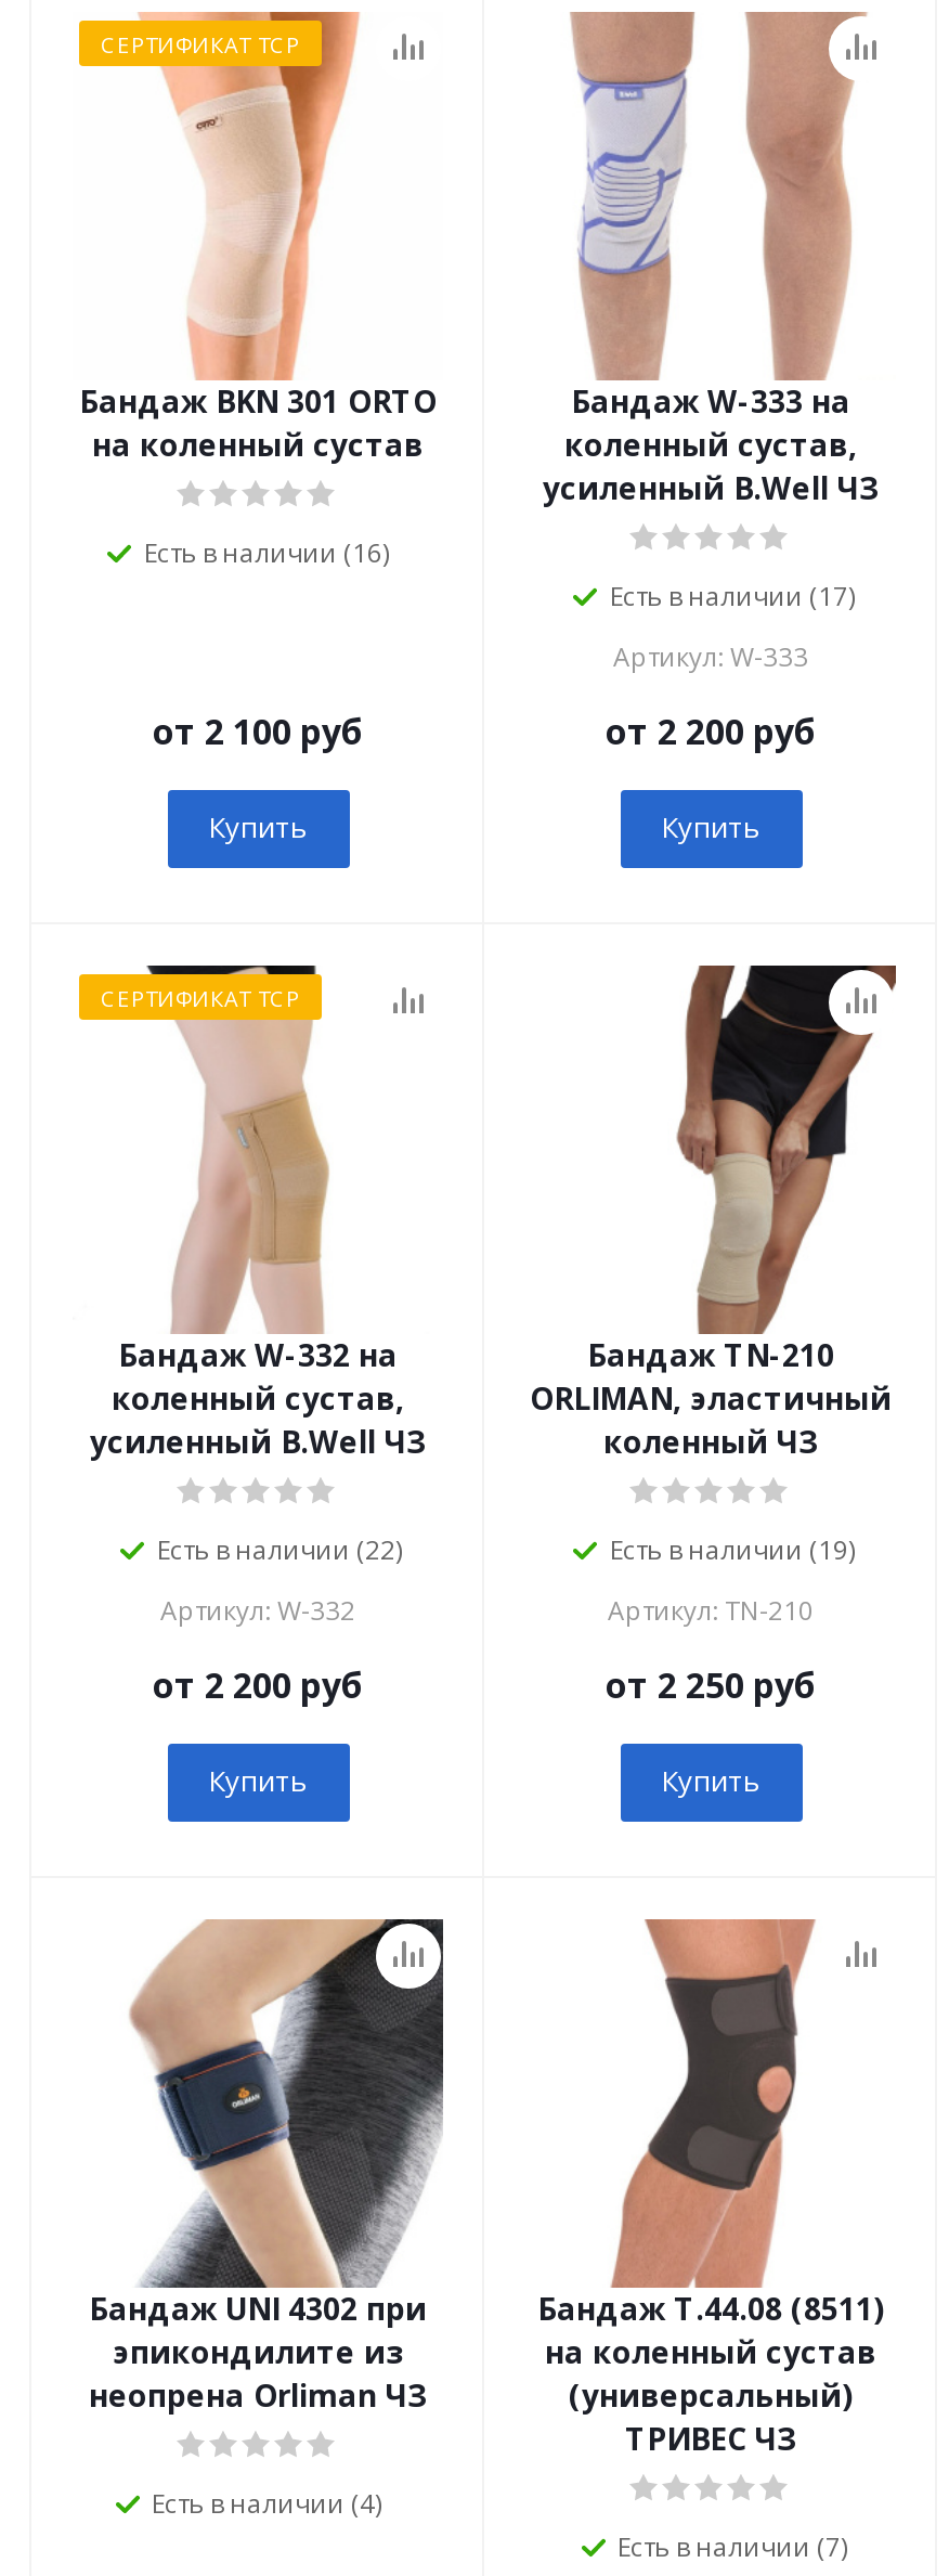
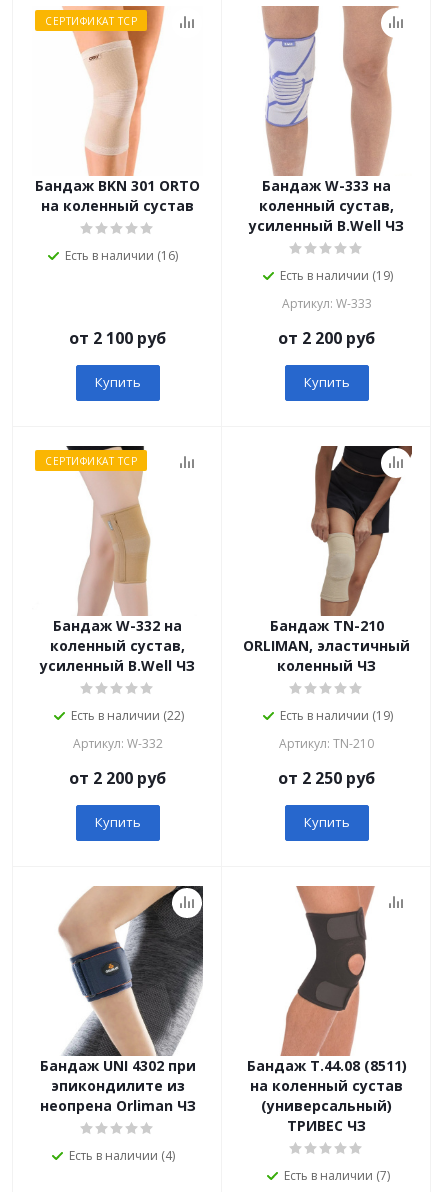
- Есть в наличии (17)
+ Есть в наличии (19)
